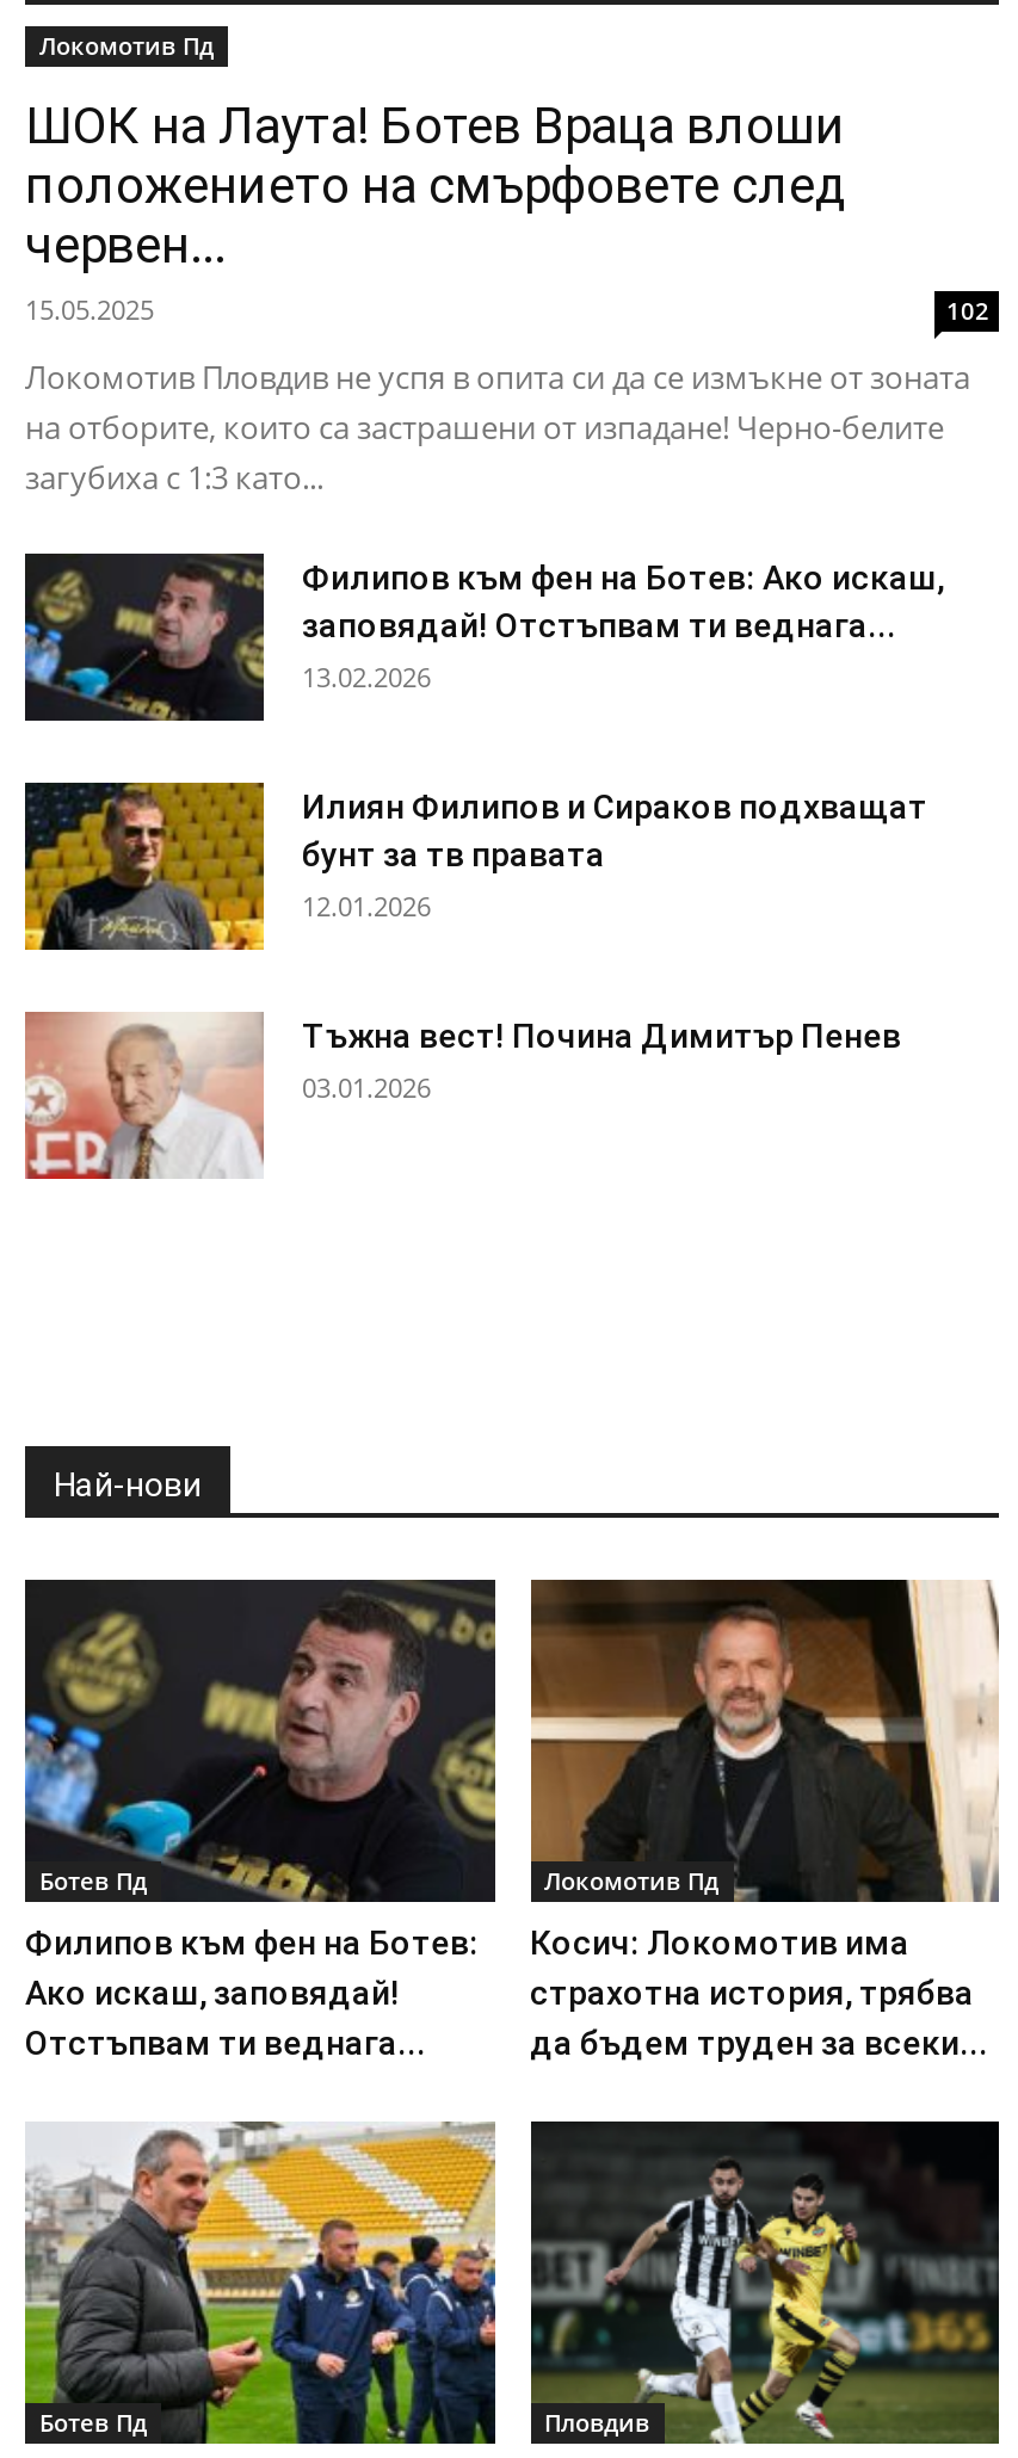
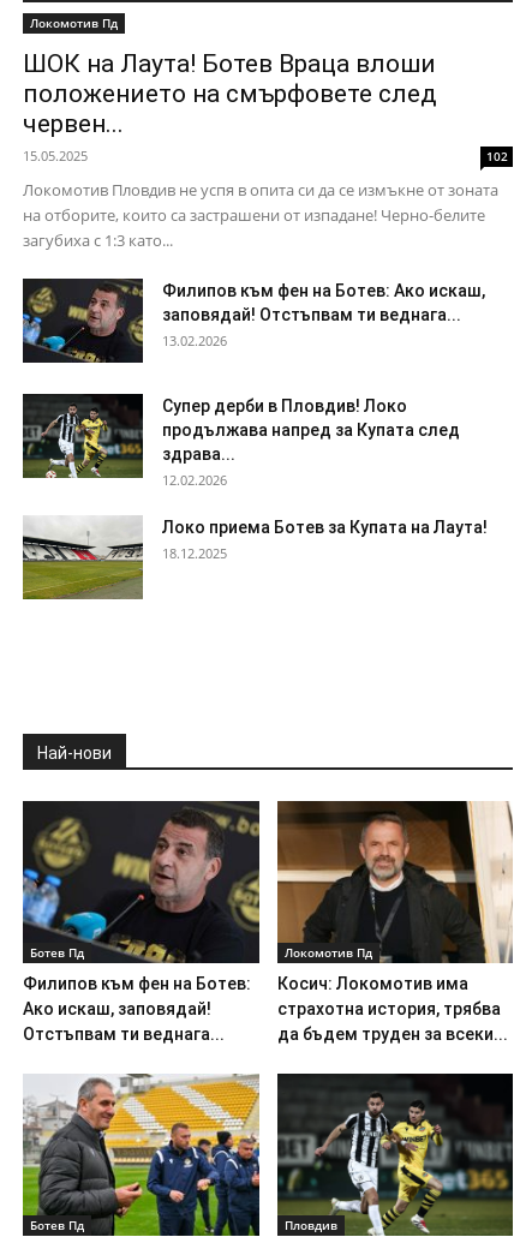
- [image]
- Илиян Филипов и Сираков подхващат
- бунт за тв правата
- 12.01.2026
+ [image]
+ Супер дерби в Пловдив! Локо
+ продължава напред за Купата след
+ здрава...
+ 12.02.2026

- [image]
- Тъжна вест! Почина Димитър Пенев
- 03.01.2026
+ [image]
+ Локо приема Ботев за Купата на Лаута!
+ 18.12.2025
